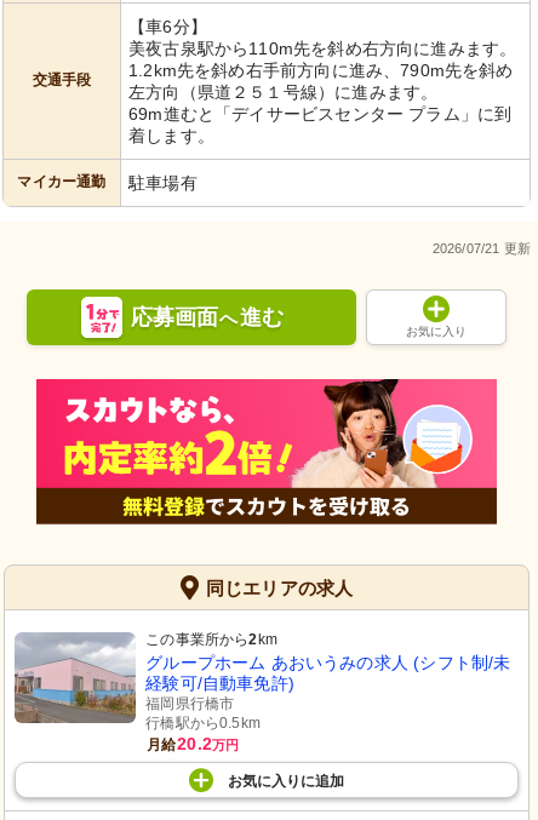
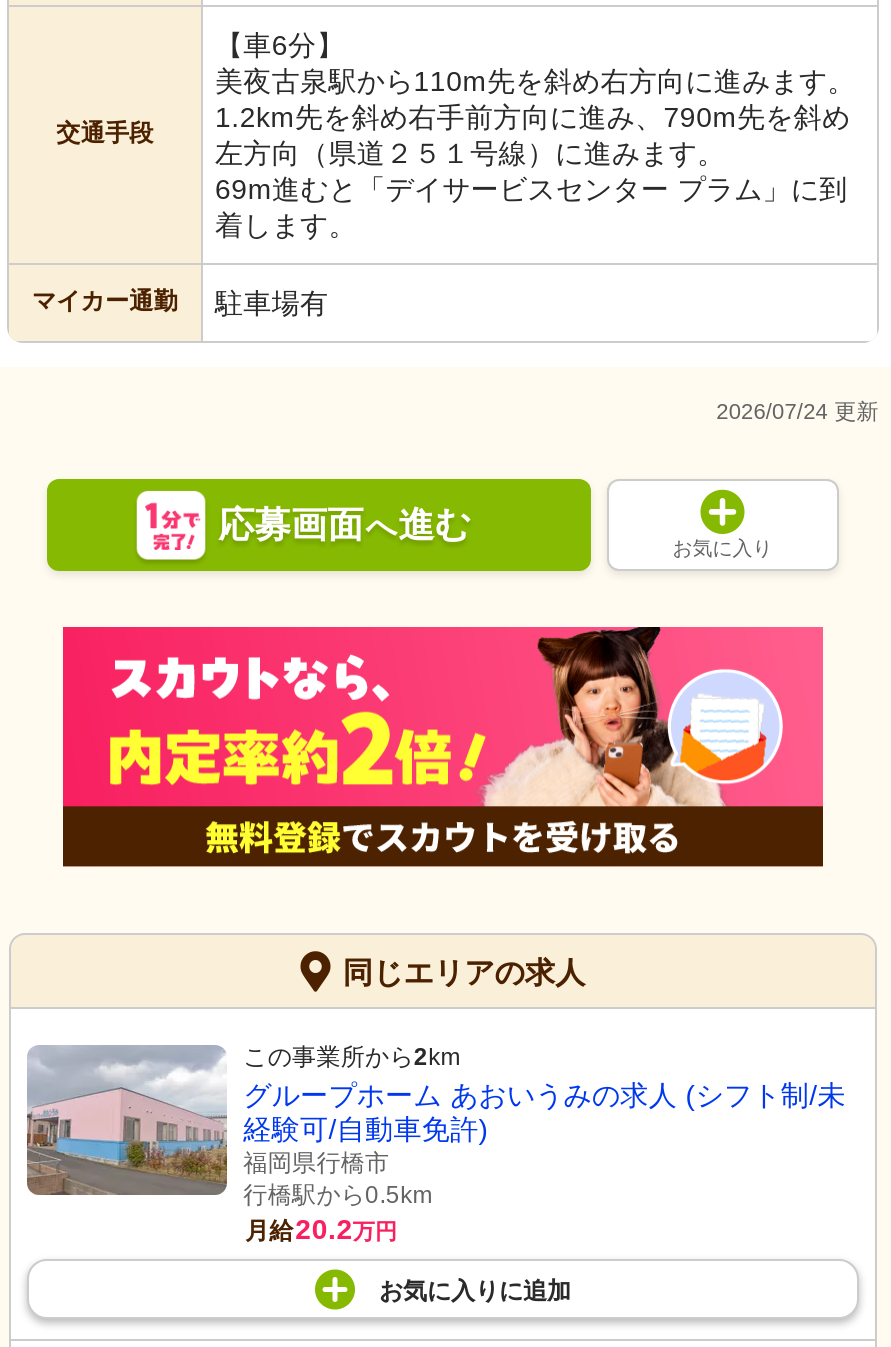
- 2026/07/21 更新
+ 2026/07/24 更新
